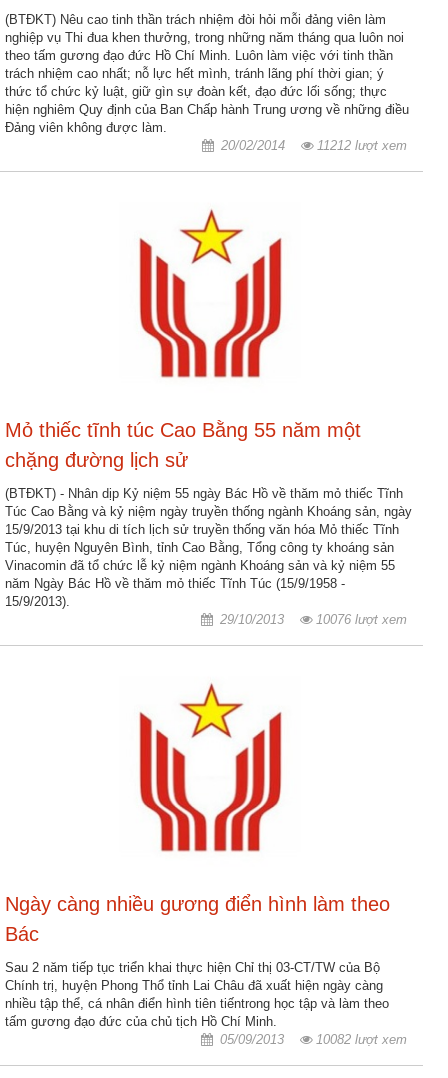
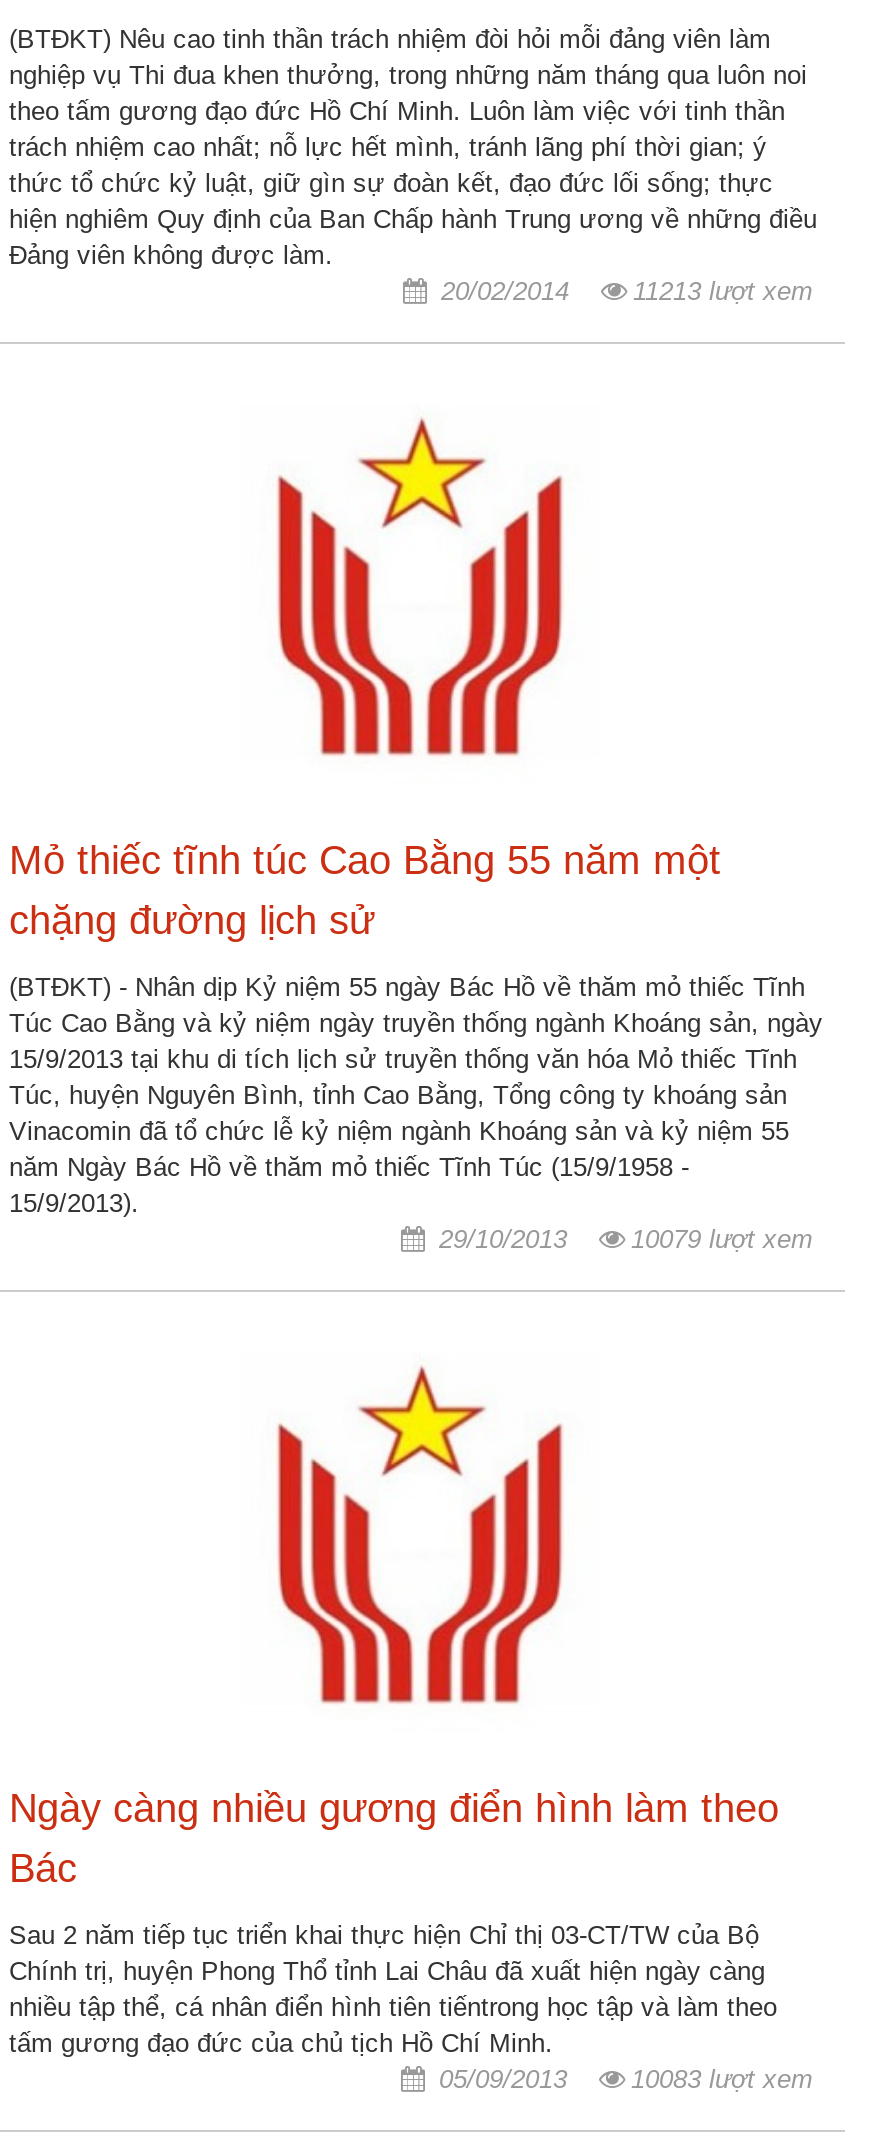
- 20/02/2014 11212 lượt xem
+ 20/02/2014 11213 lượt xem

- 29/10/2013 10076 lượt xem
+ 29/10/2013 10079 lượt xem

- 05/09/2013 10082 lượt xem
+ 05/09/2013 10083 lượt xem
